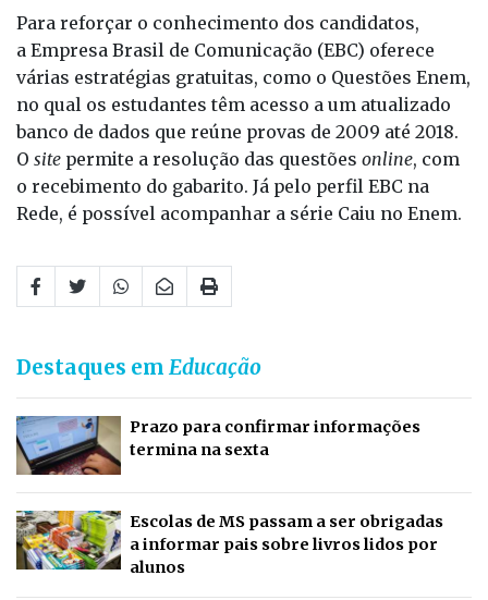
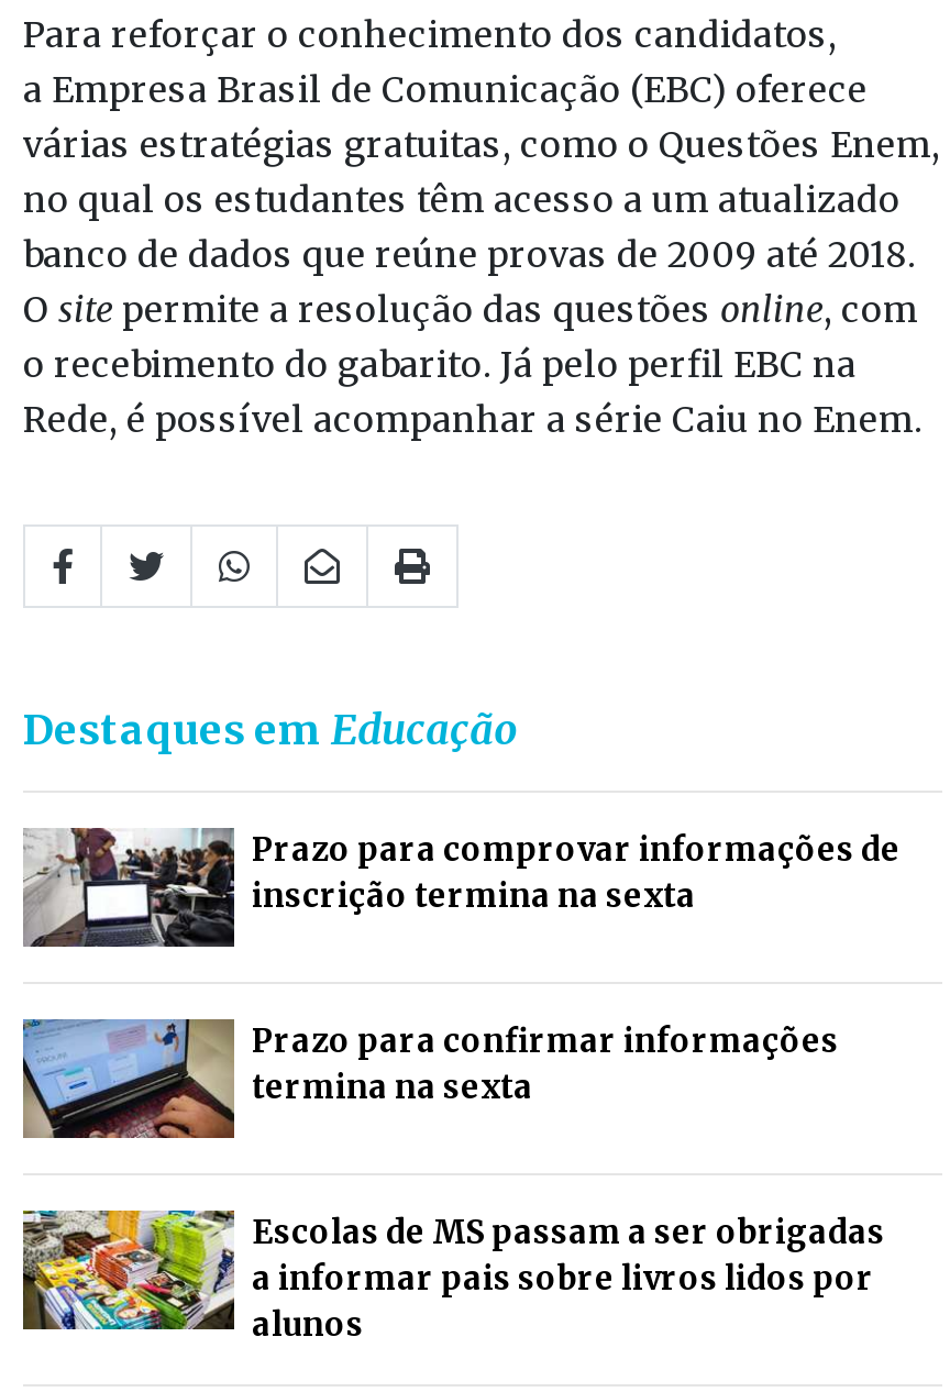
+ [image]
+ Prazo para comprovar informações de
+ inscrição termina na sexta
